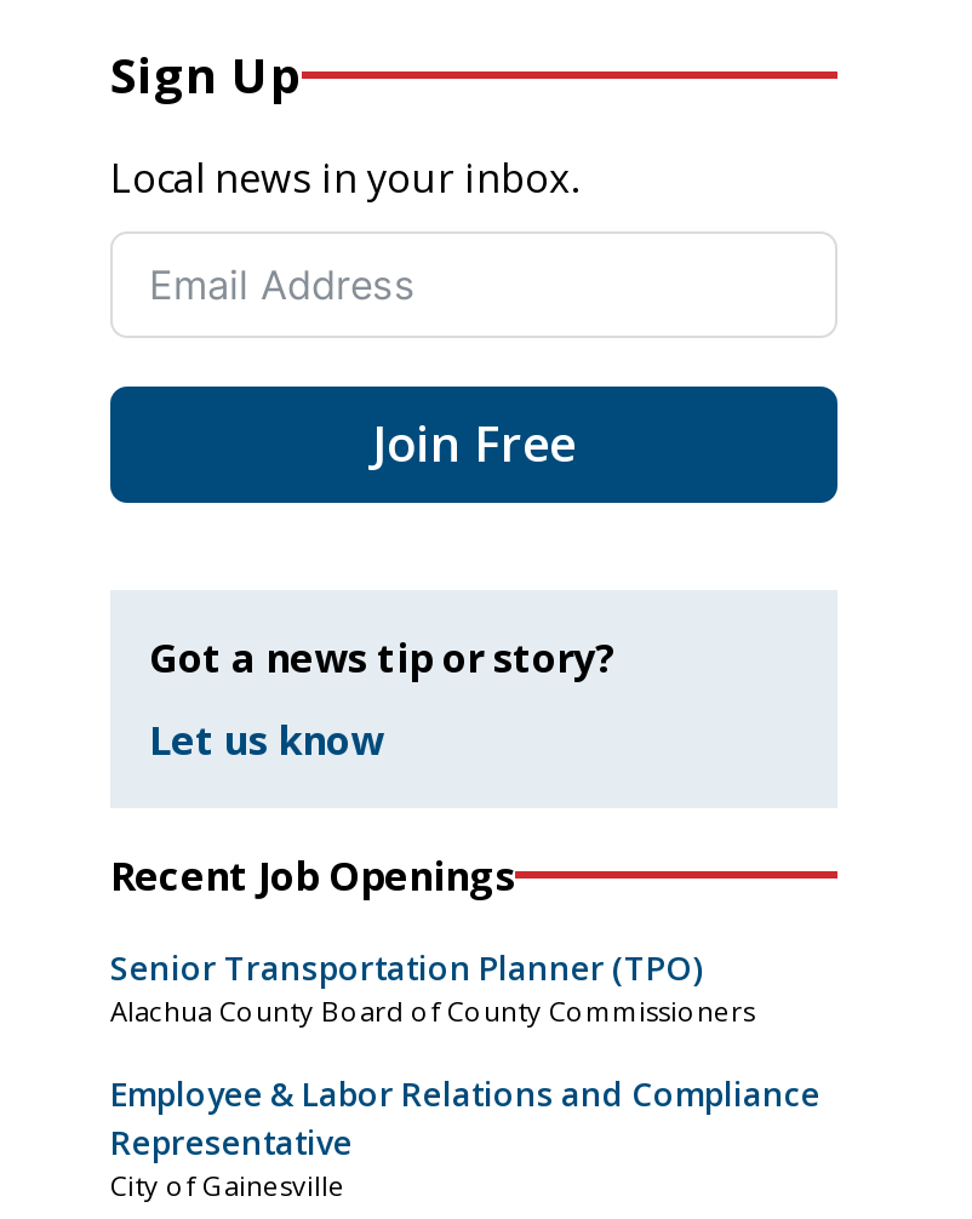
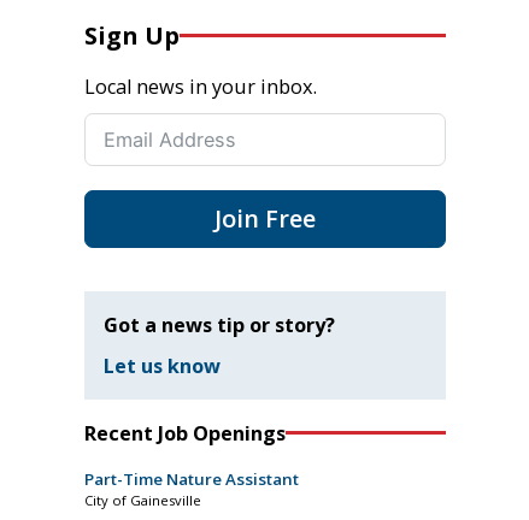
- Senior Transportation Planner (TPO)
- Alachua County Board of County Commissioners
- Employee & Labor Relations and Compliance
- Representative
+ Part-Time Nature Assistant
